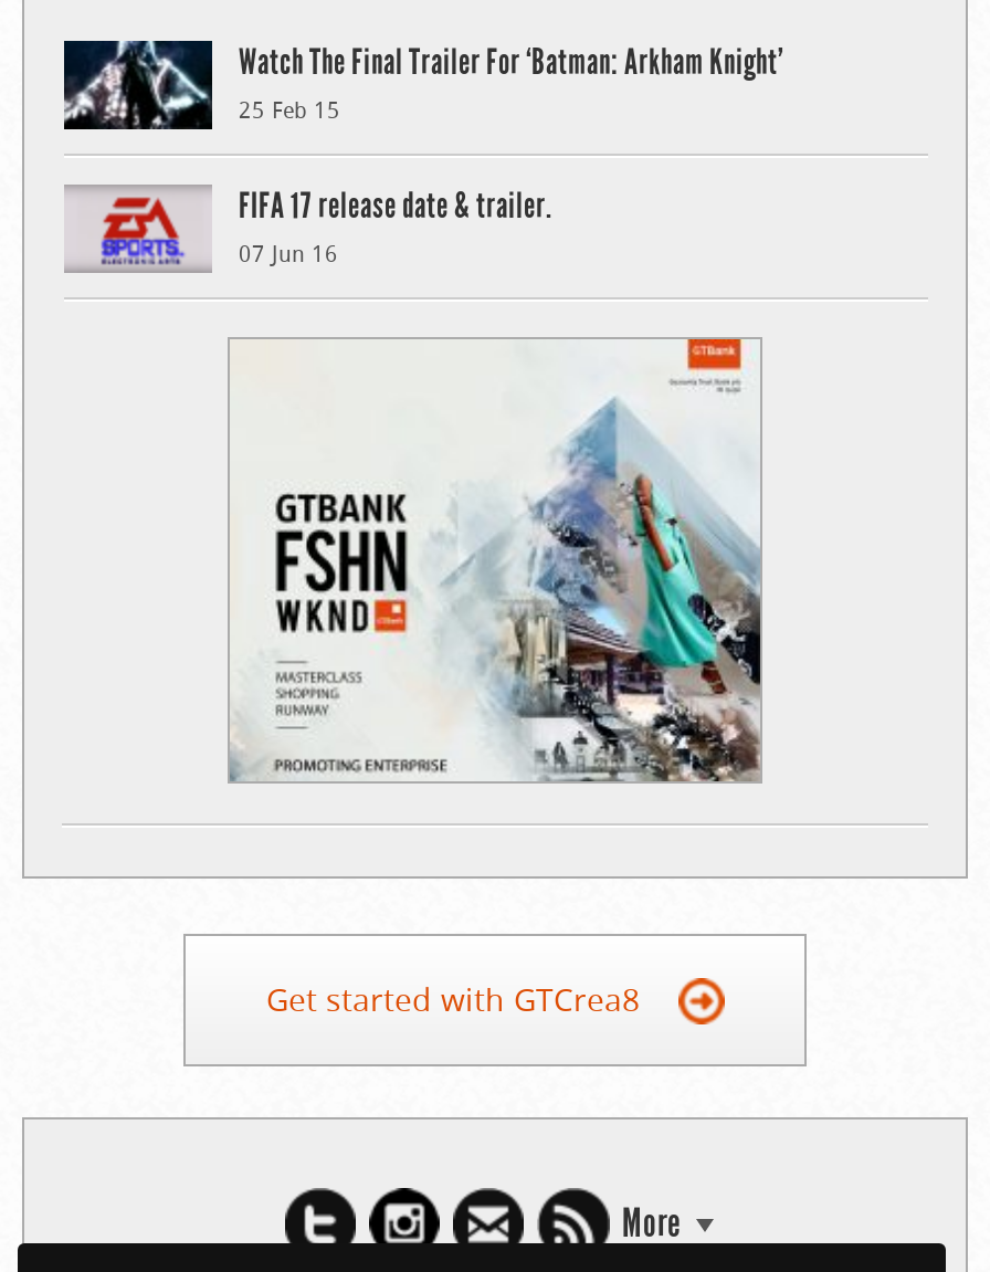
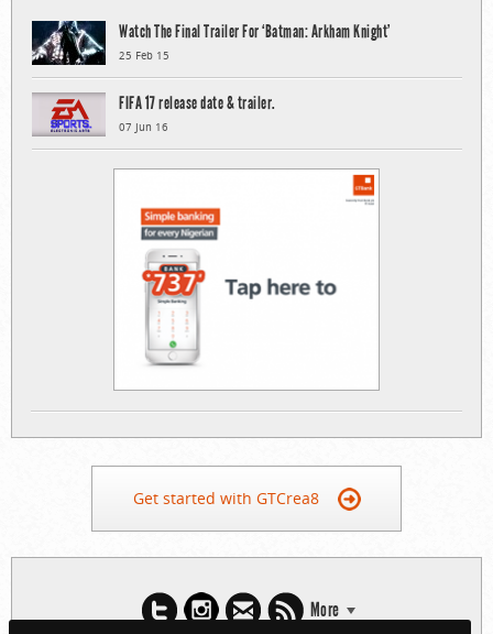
- [image]
+ [image]
